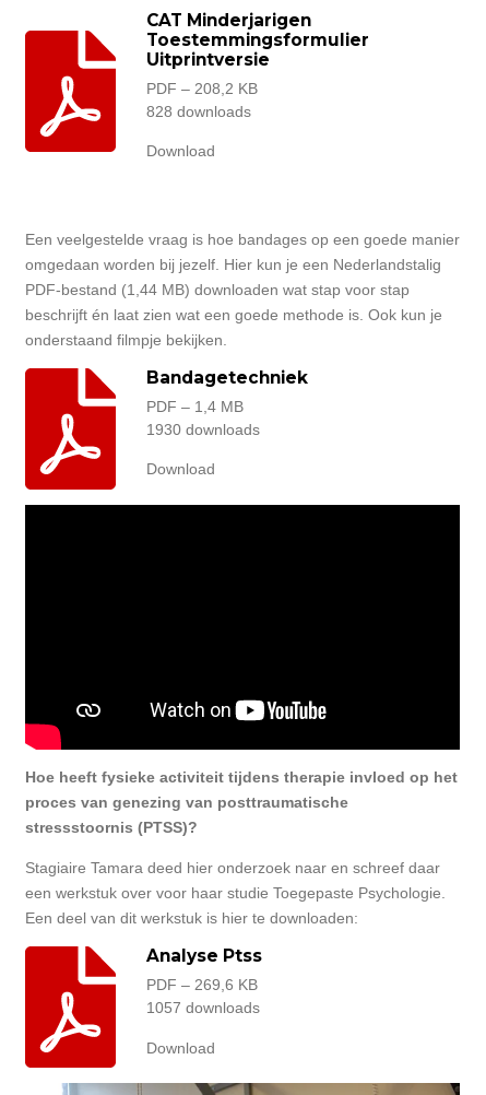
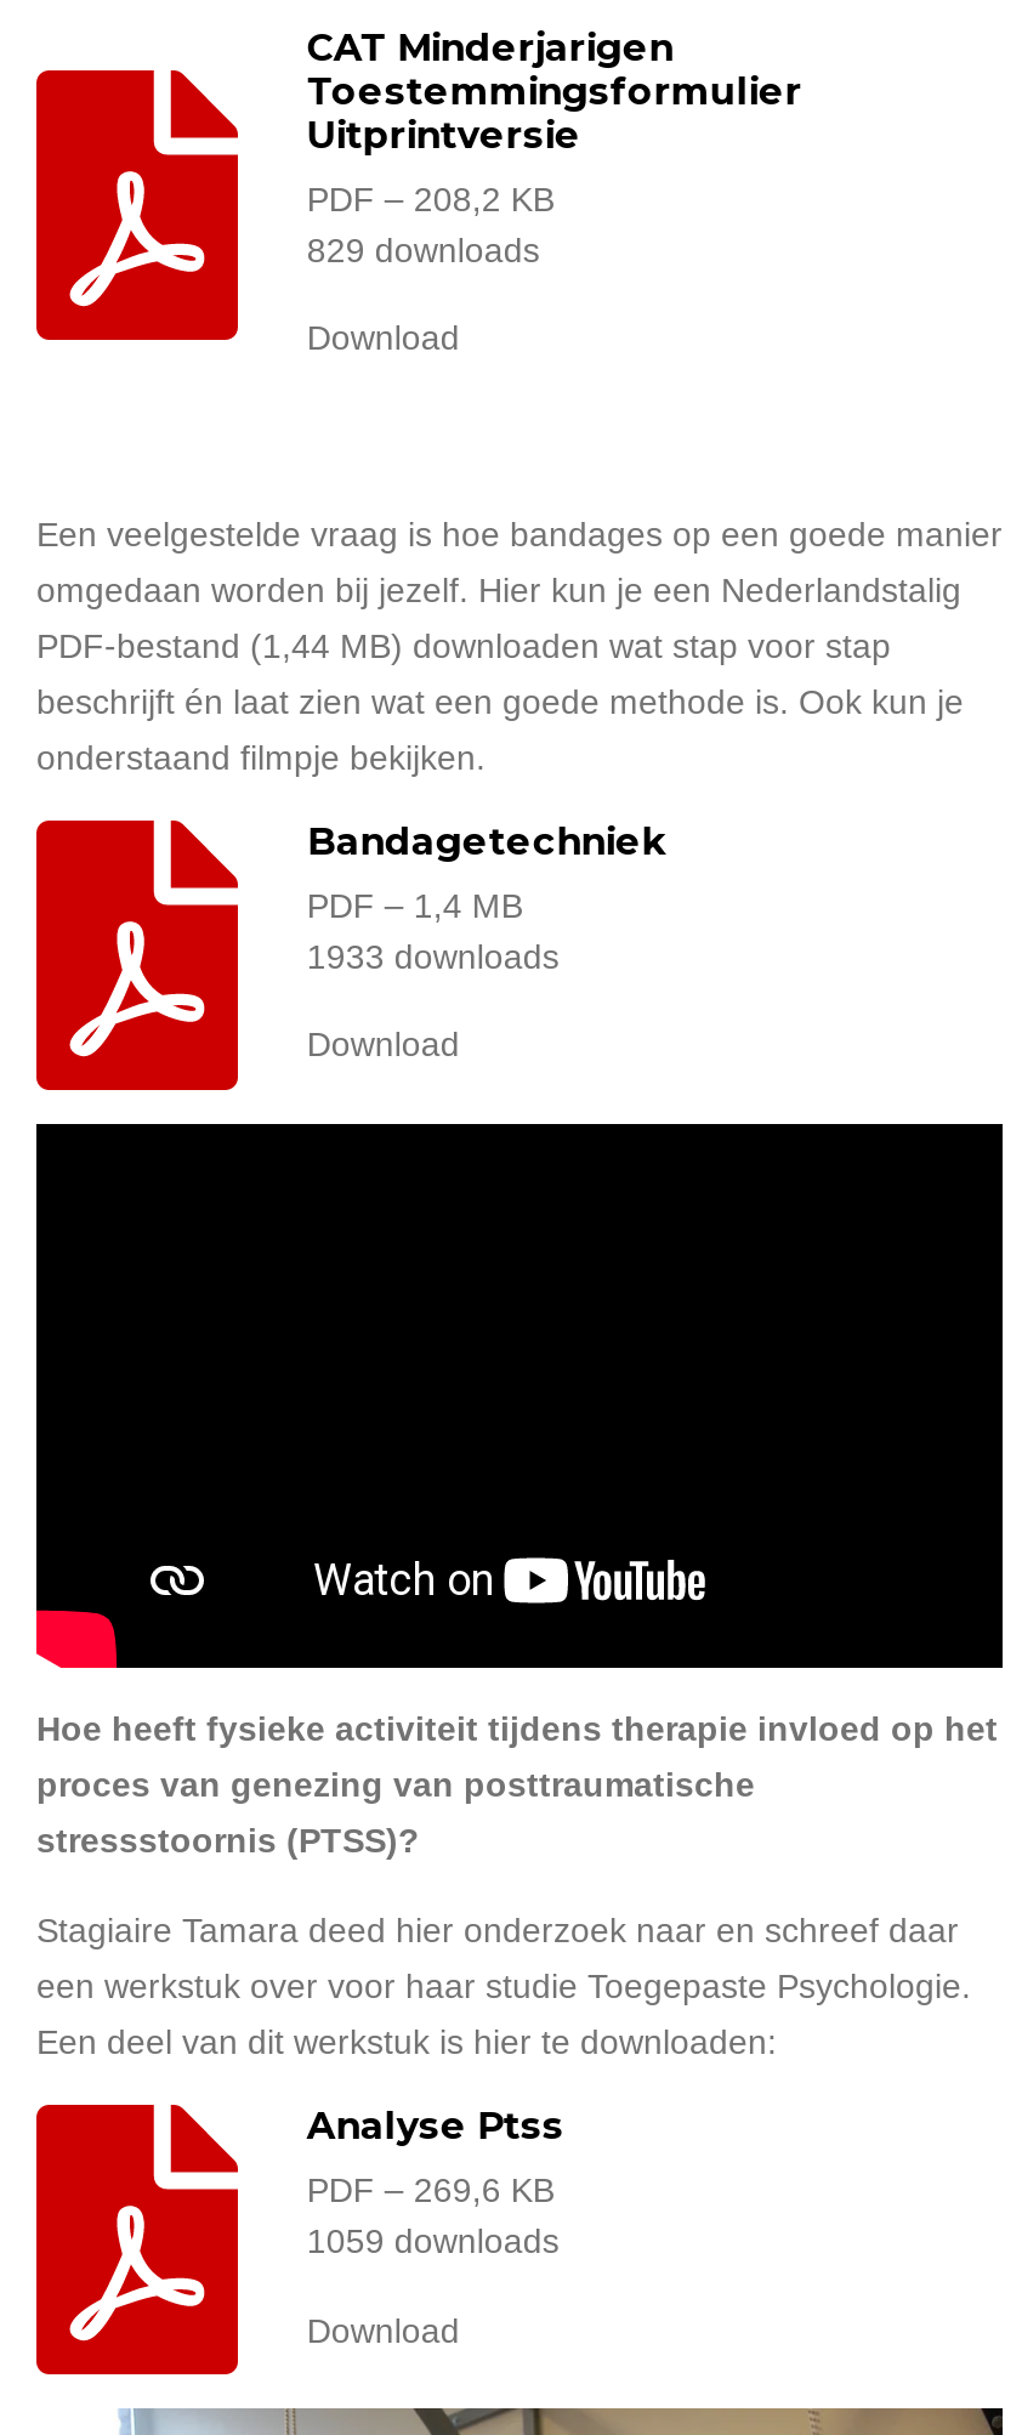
- 828 downloads
+ 829 downloads

- 1930 downloads
+ 1933 downloads

- 1057 downloads
+ 1059 downloads
